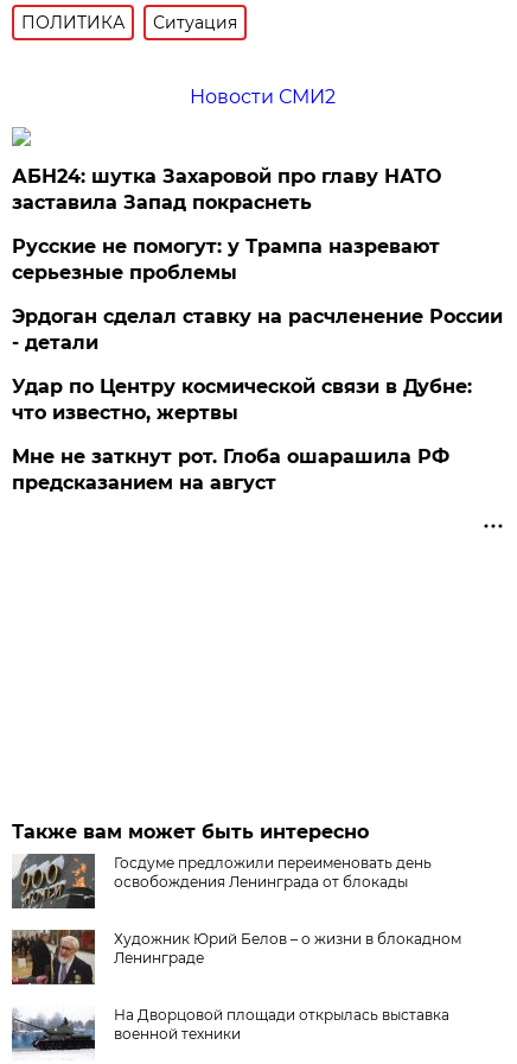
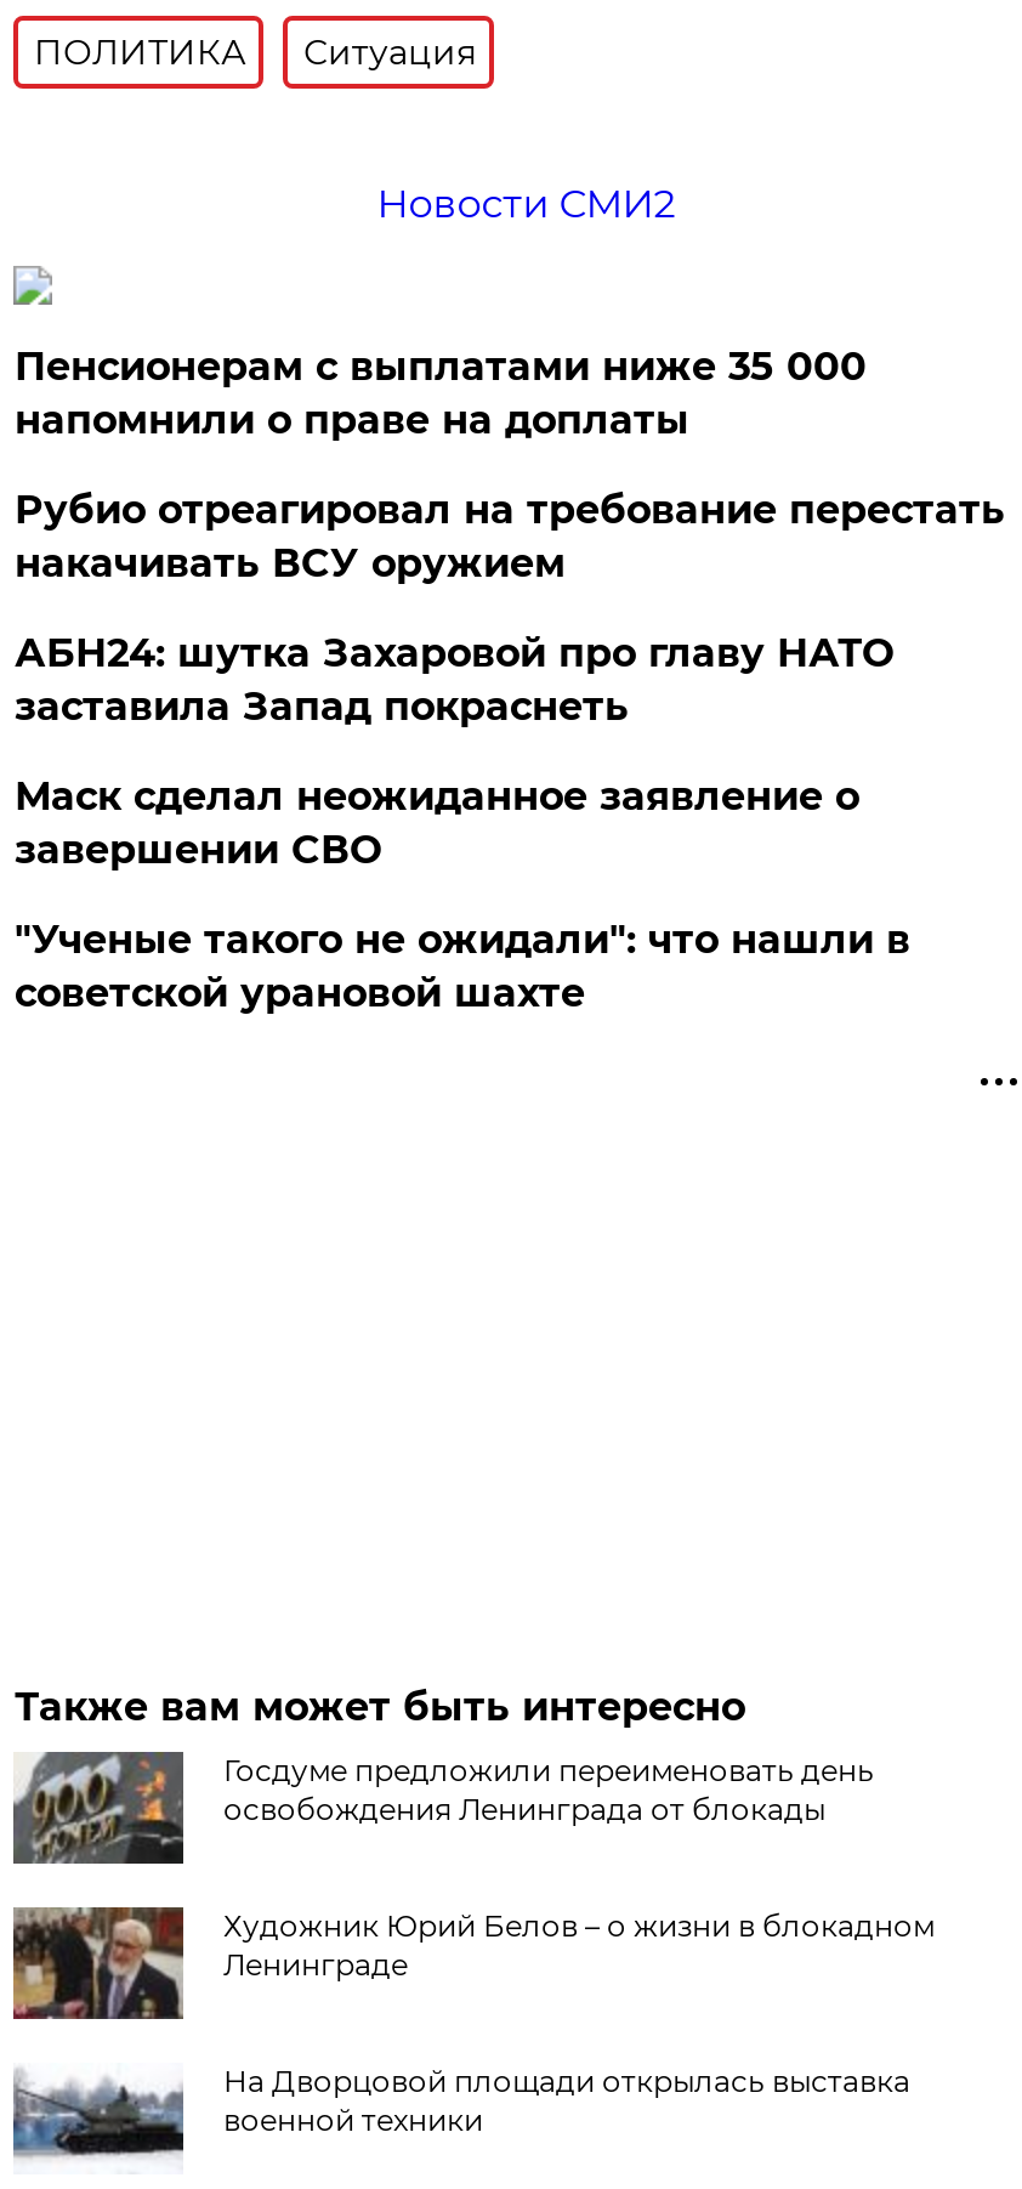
+ Пенсионерам с выплатами ниже 35 000
+ напомнили о праве на доплаты
+ Рубио отреагировал на требование перестать
+ накачивать ВСУ оружием

moved down: АБН24: шутка Захаровой про главу НАТО | заставила Запад покраснеть

- Русские не помогут: у Трампа назревают
- серьезные проблемы
- Эрдоган сделал ставку на расчленение России
- - детали
- Удар по Центру космической связи в Дубне:
- что известно, жертвы
- Мне не заткнут рот. Глоба ошарашила РФ
- предсказанием на август
+ Маск сделал неожиданное заявление о
+ завершении СВО
+ "Ученые такого не ожидали": что нашли в
+ советской урановой шахте
